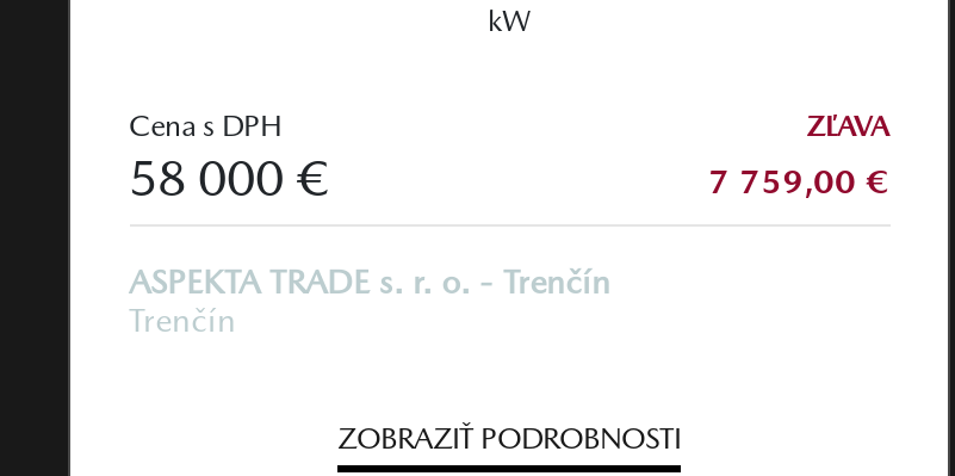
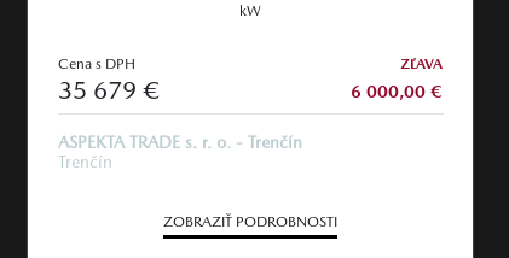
- 58 000 €
+ 35 679 €

- 7 759,00 €
+ 6 000,00 €
